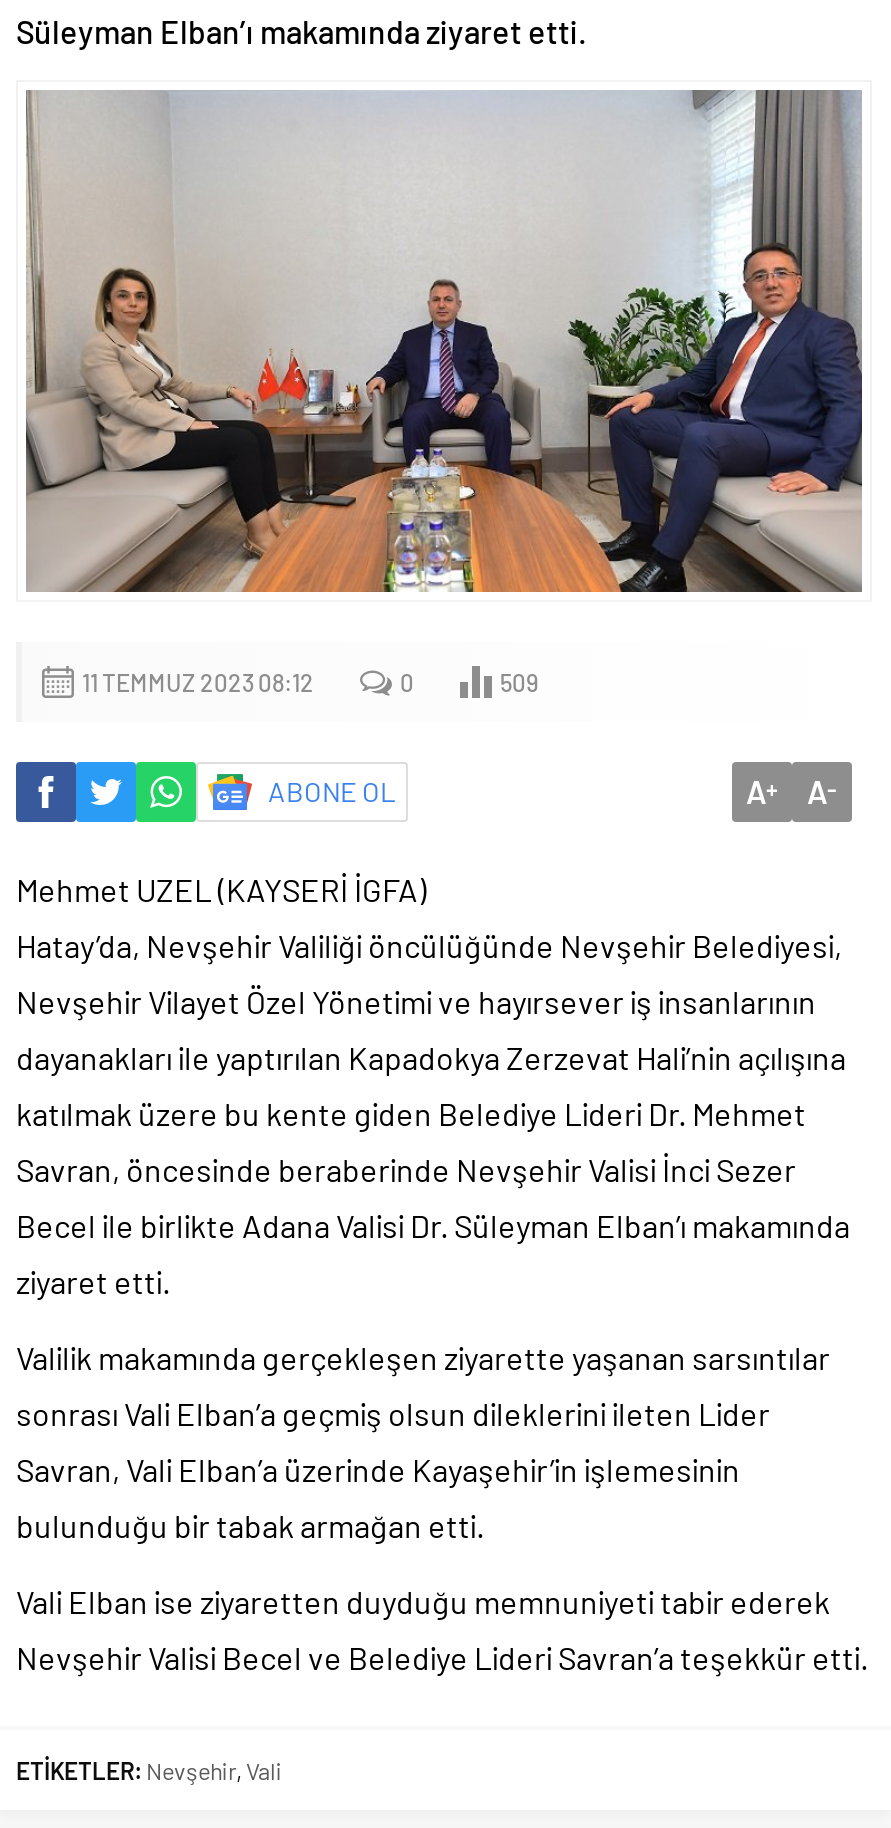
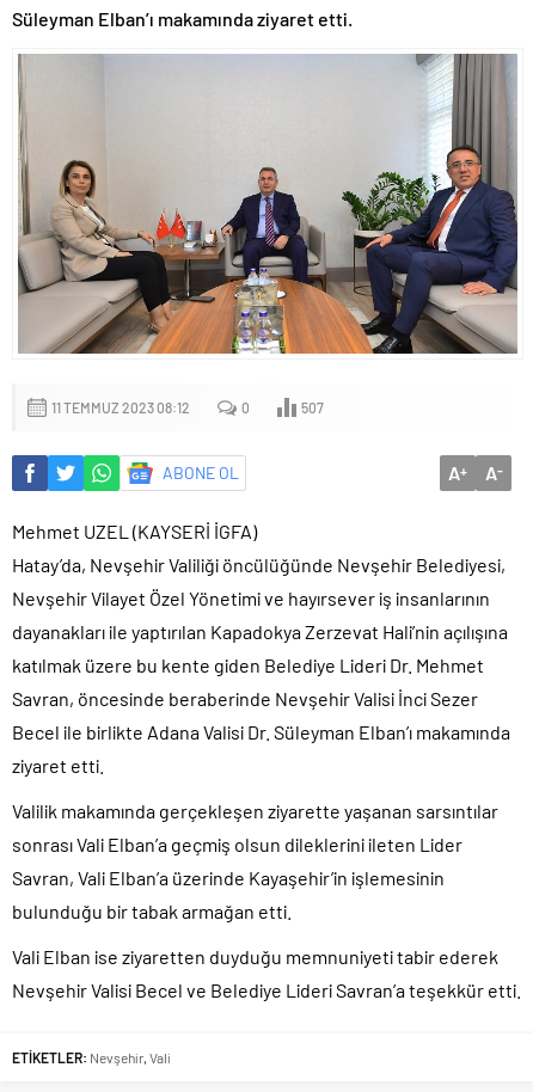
- 509
+ 507
